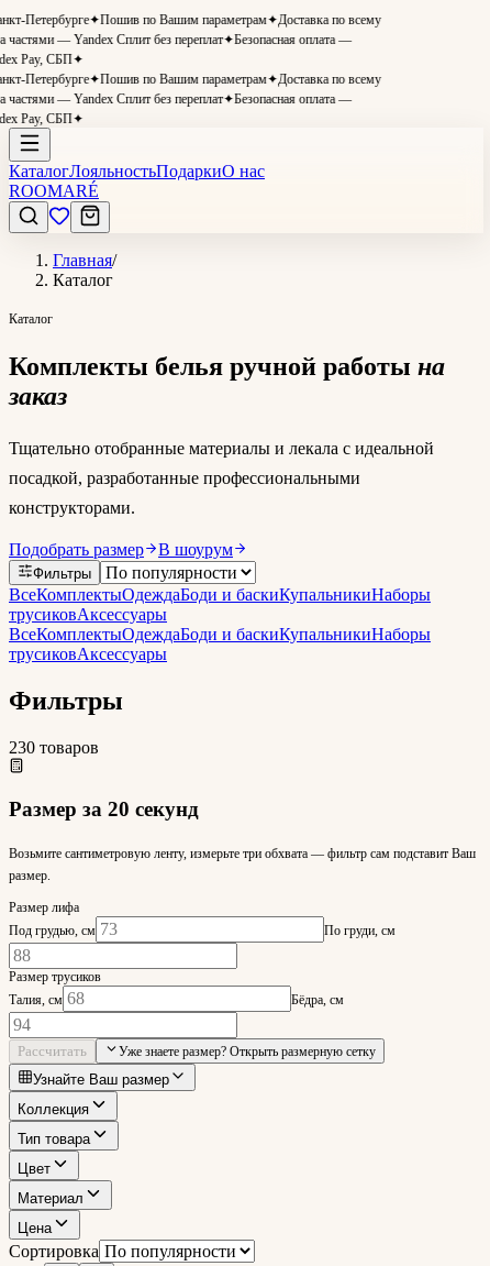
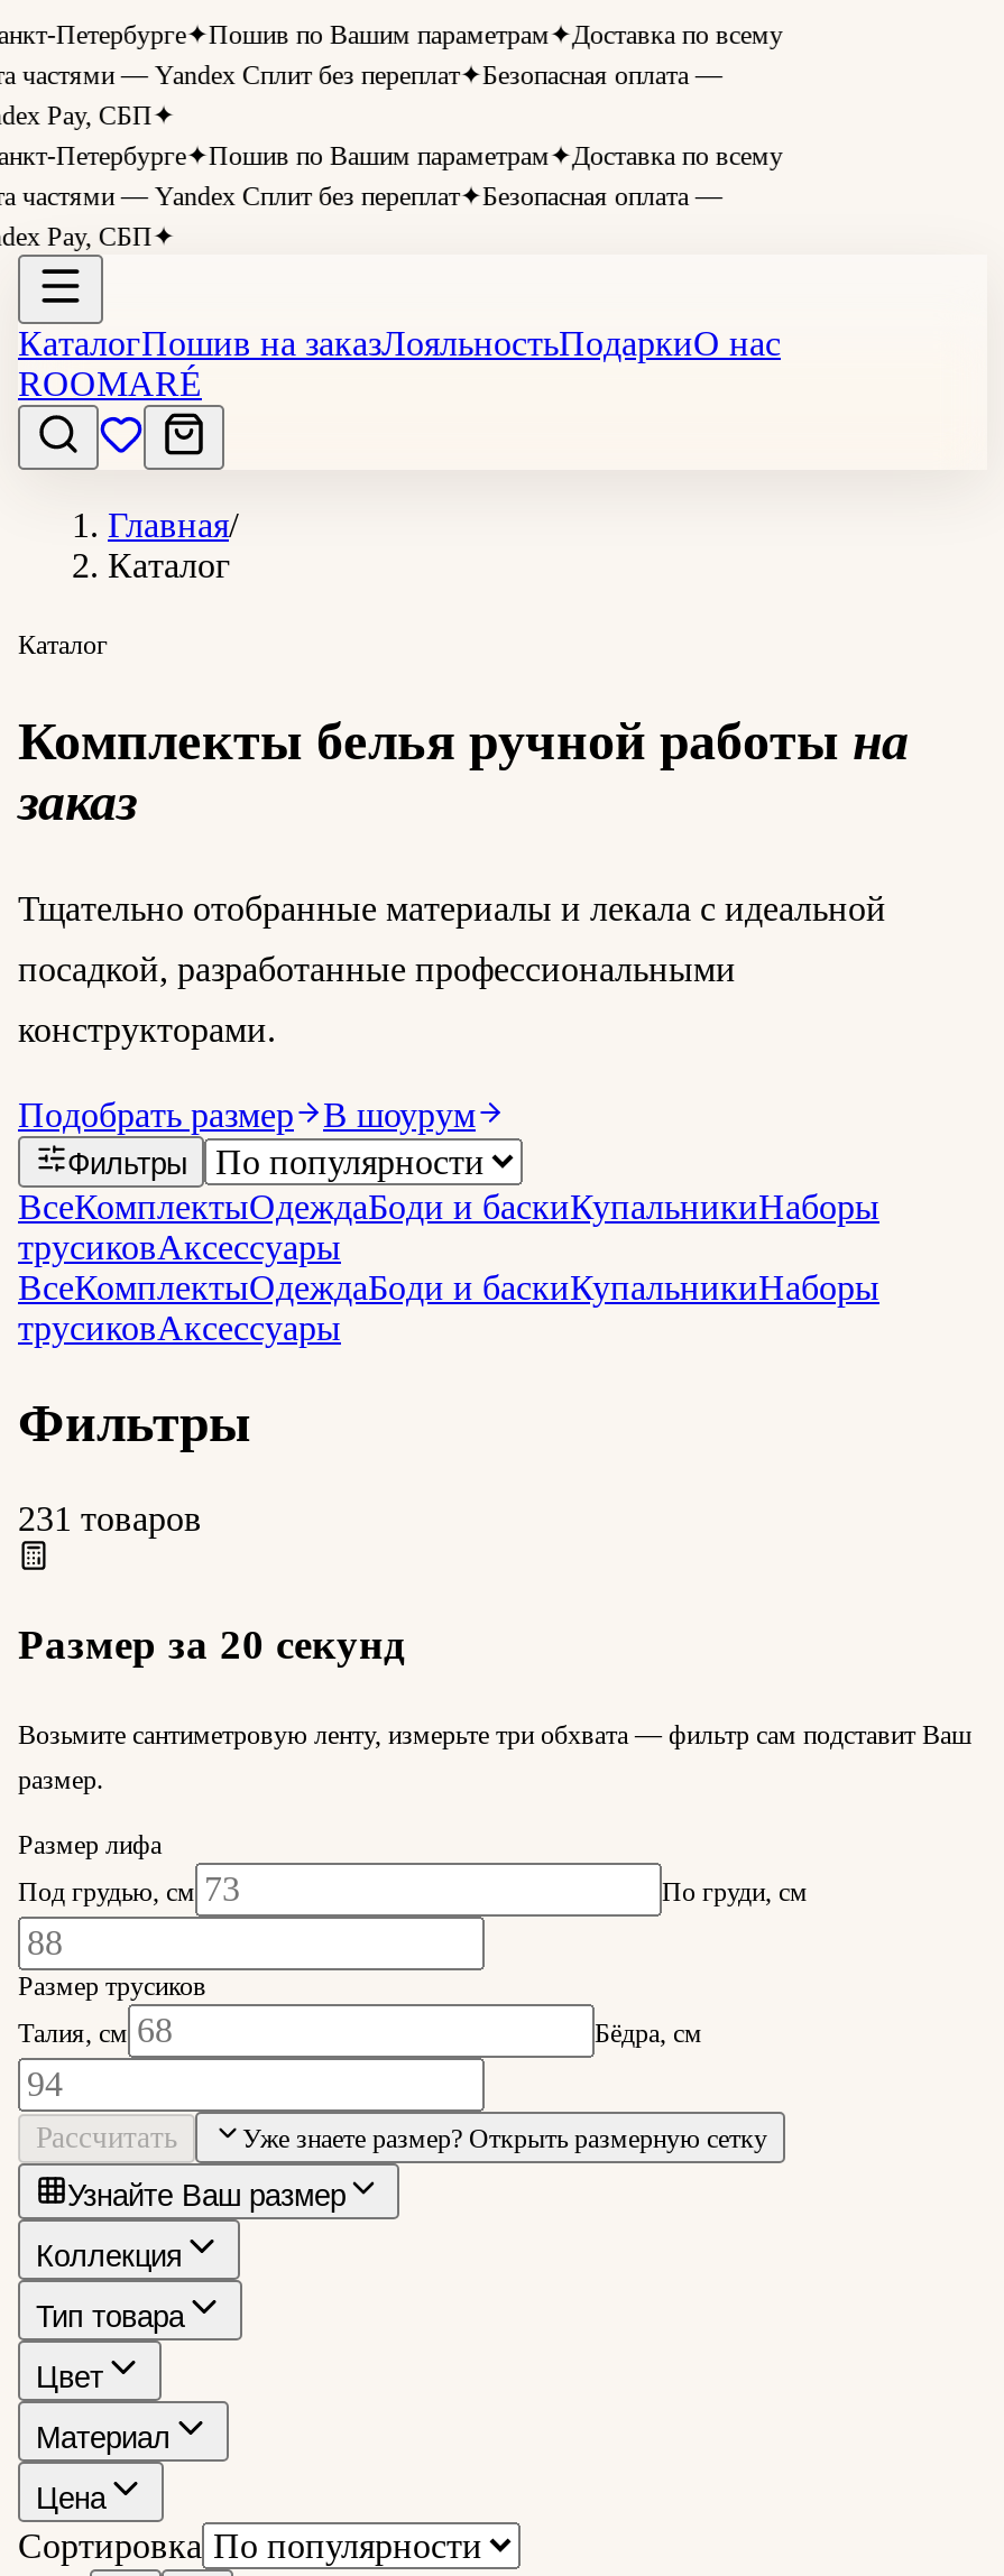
- КаталогЛояльностьПодаркиО нас
+ КаталогПошив на заказЛояльностьПодаркиО нас

- 230 товаров
+ 231 товаров
